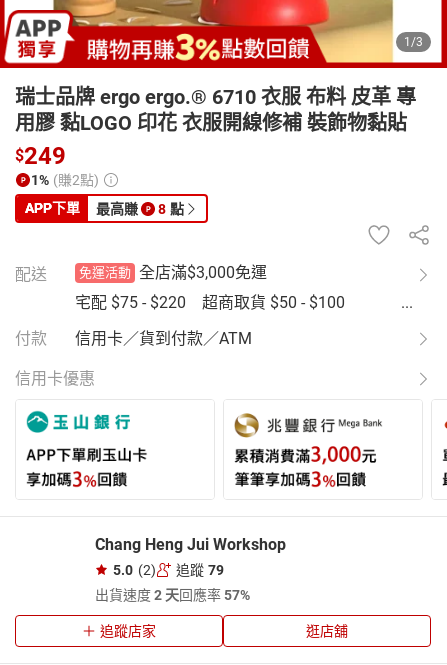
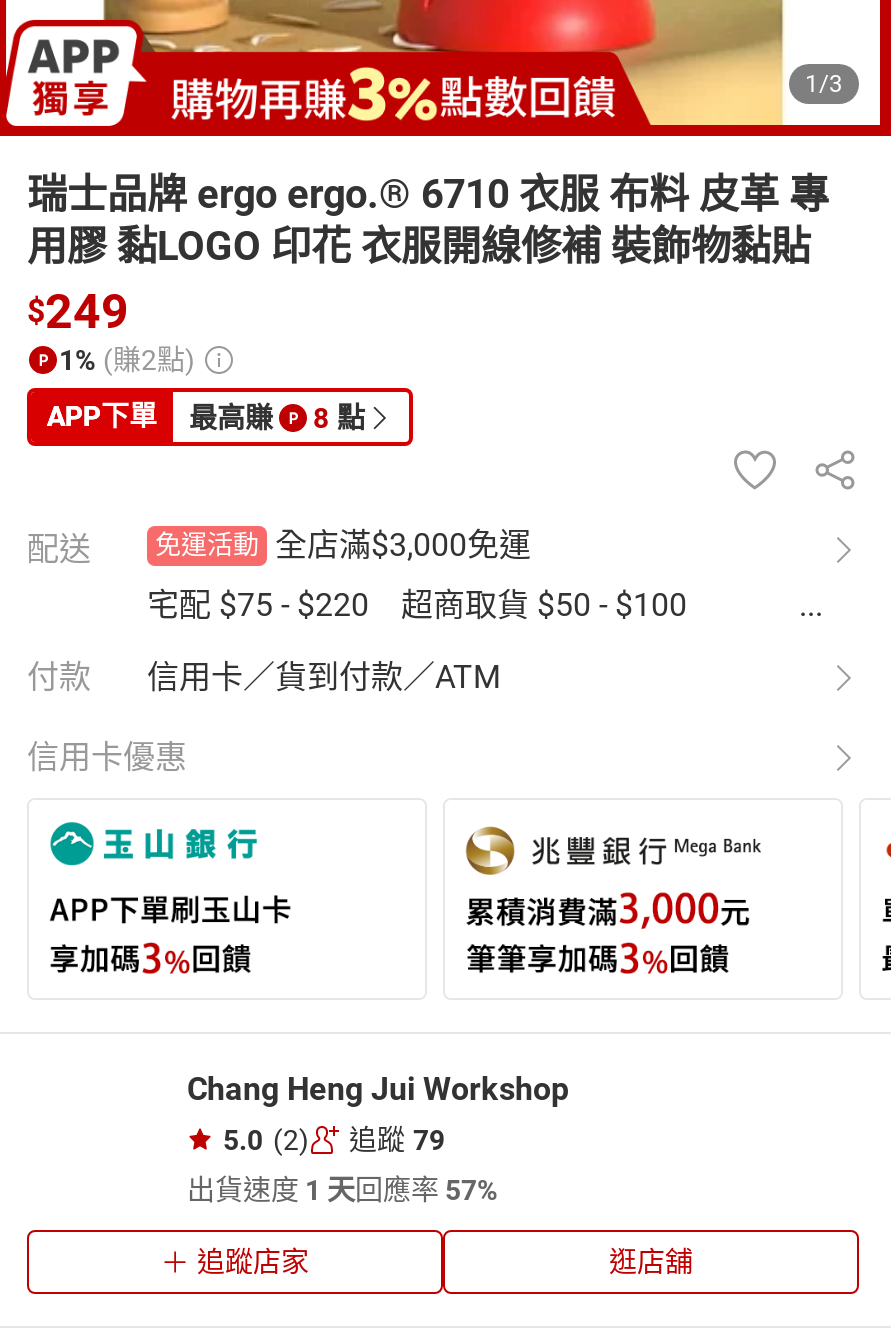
- 出貨速度2 天回應率57%
+ 出貨速度1 天回應率57%
